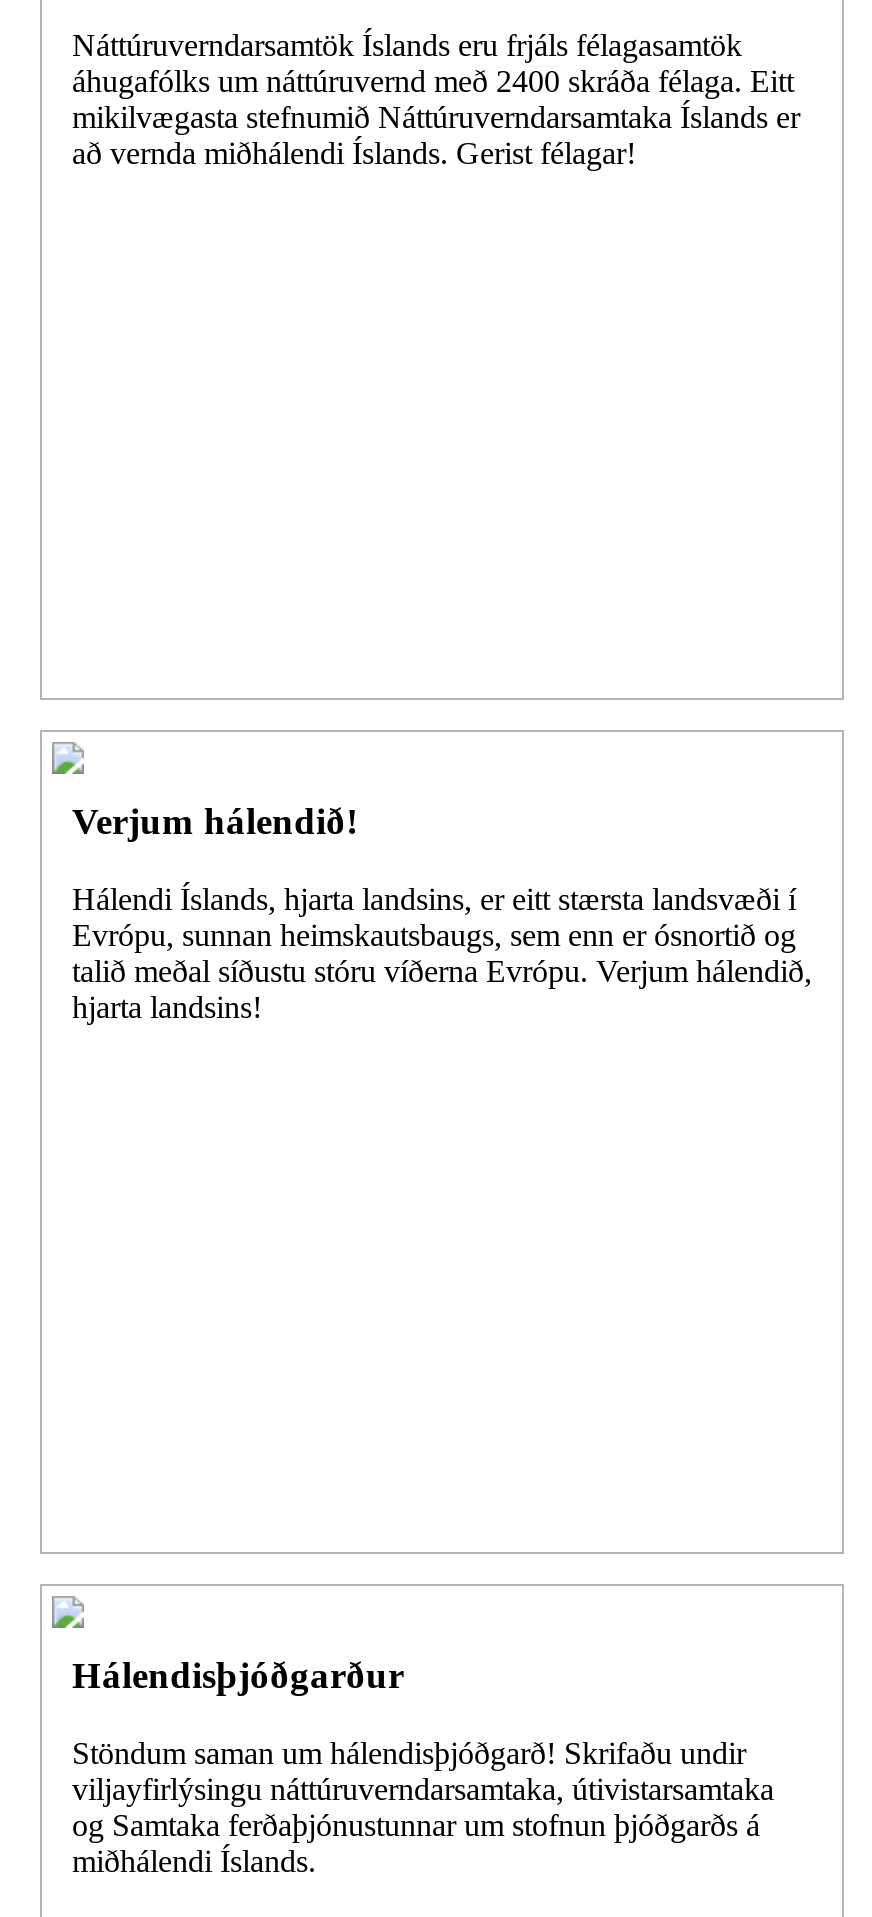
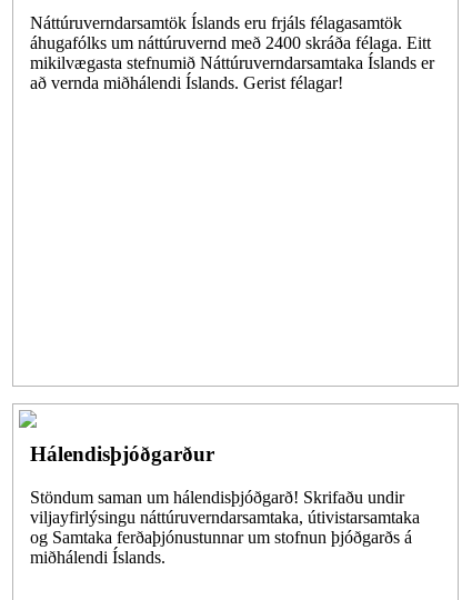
- Verjum hálendið!
- Hálendi Íslands, hjarta landsins, er eitt stærsta landsvæði í
- Evrópu, sunnan heimskautsbaugs, sem enn er ósnortið og
- talið meðal síðustu stóru víðerna Evrópu. Verjum hálendið,
- hjarta landsins!
